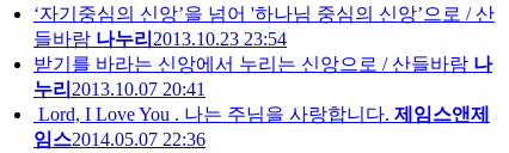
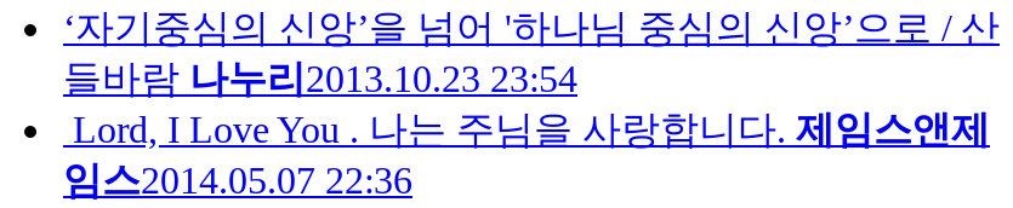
- 받기를 바라는 신앙에서 누리는 신앙으로 / 산들바람 나
- 누리 2013.10.07 20:41
